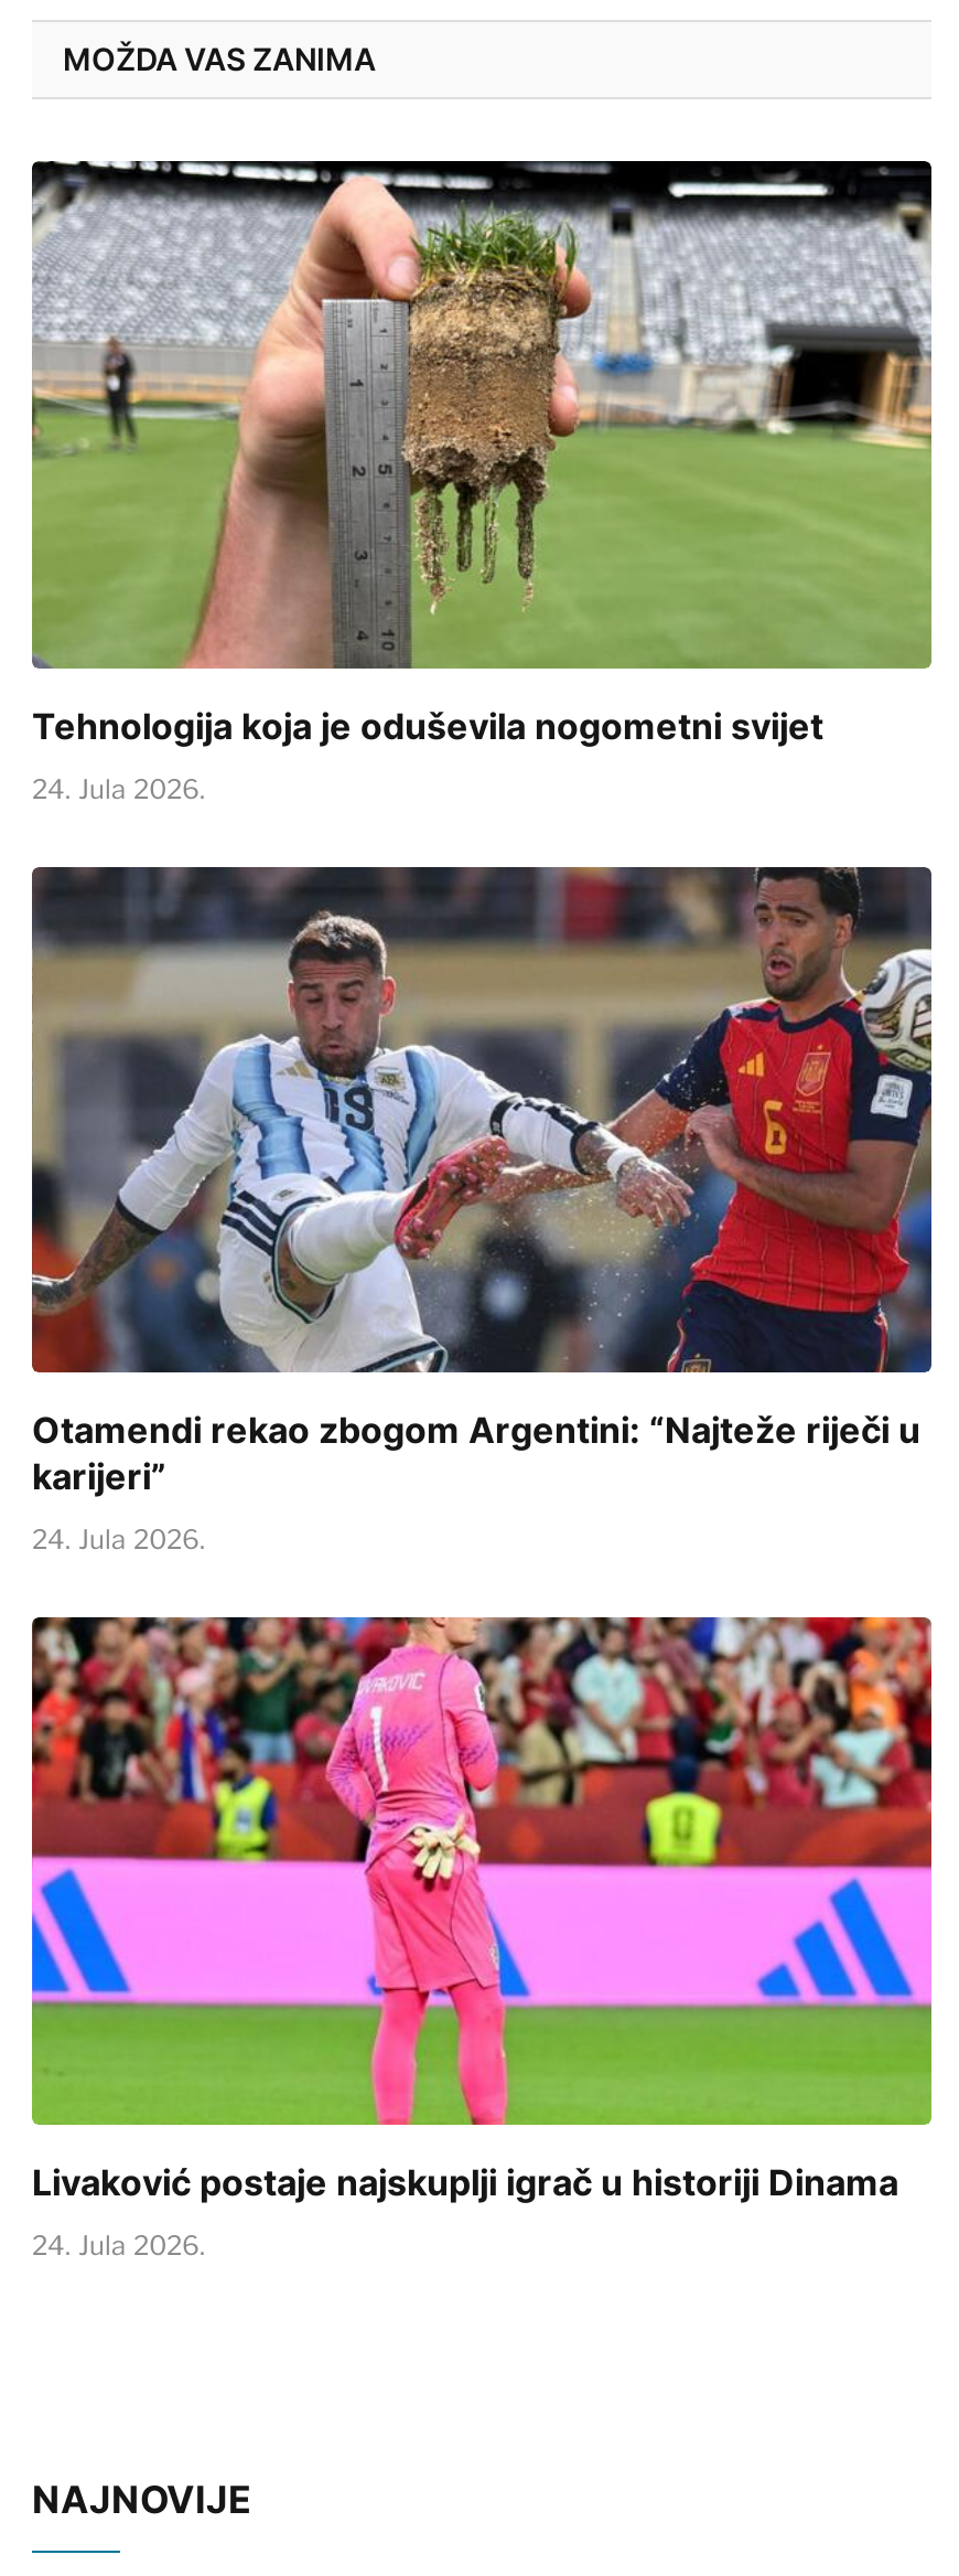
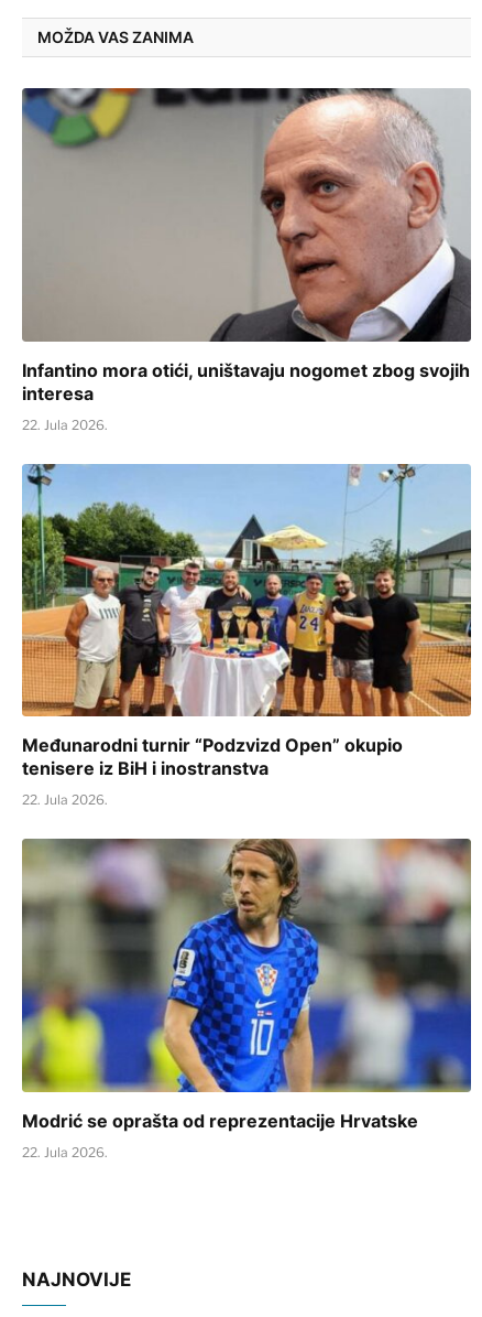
- [image]
- Tehnologija koja je oduševila nogometni svijet
+ [image]
+ Infantino mora otići, uništavaju nogomet zbog svojih
+ interesa

- 24. Jula 2026.
+ 22. Jula 2026.

- [image]
- Otamendi rekao zbogom Argentini: “Najteže riječi u
- karijeri”
+ [image]
+ Međunarodni turnir “Podzvizd Open” okupio
+ tenisere iz BiH i inostranstva

- 24. Jula 2026.
+ 22. Jula 2026.

- [image]
- Livaković postaje najskuplji igrač u historiji Dinama
+ [image]
+ Modrić se oprašta od reprezentacije Hrvatske

- 24. Jula 2026.
+ 22. Jula 2026.
